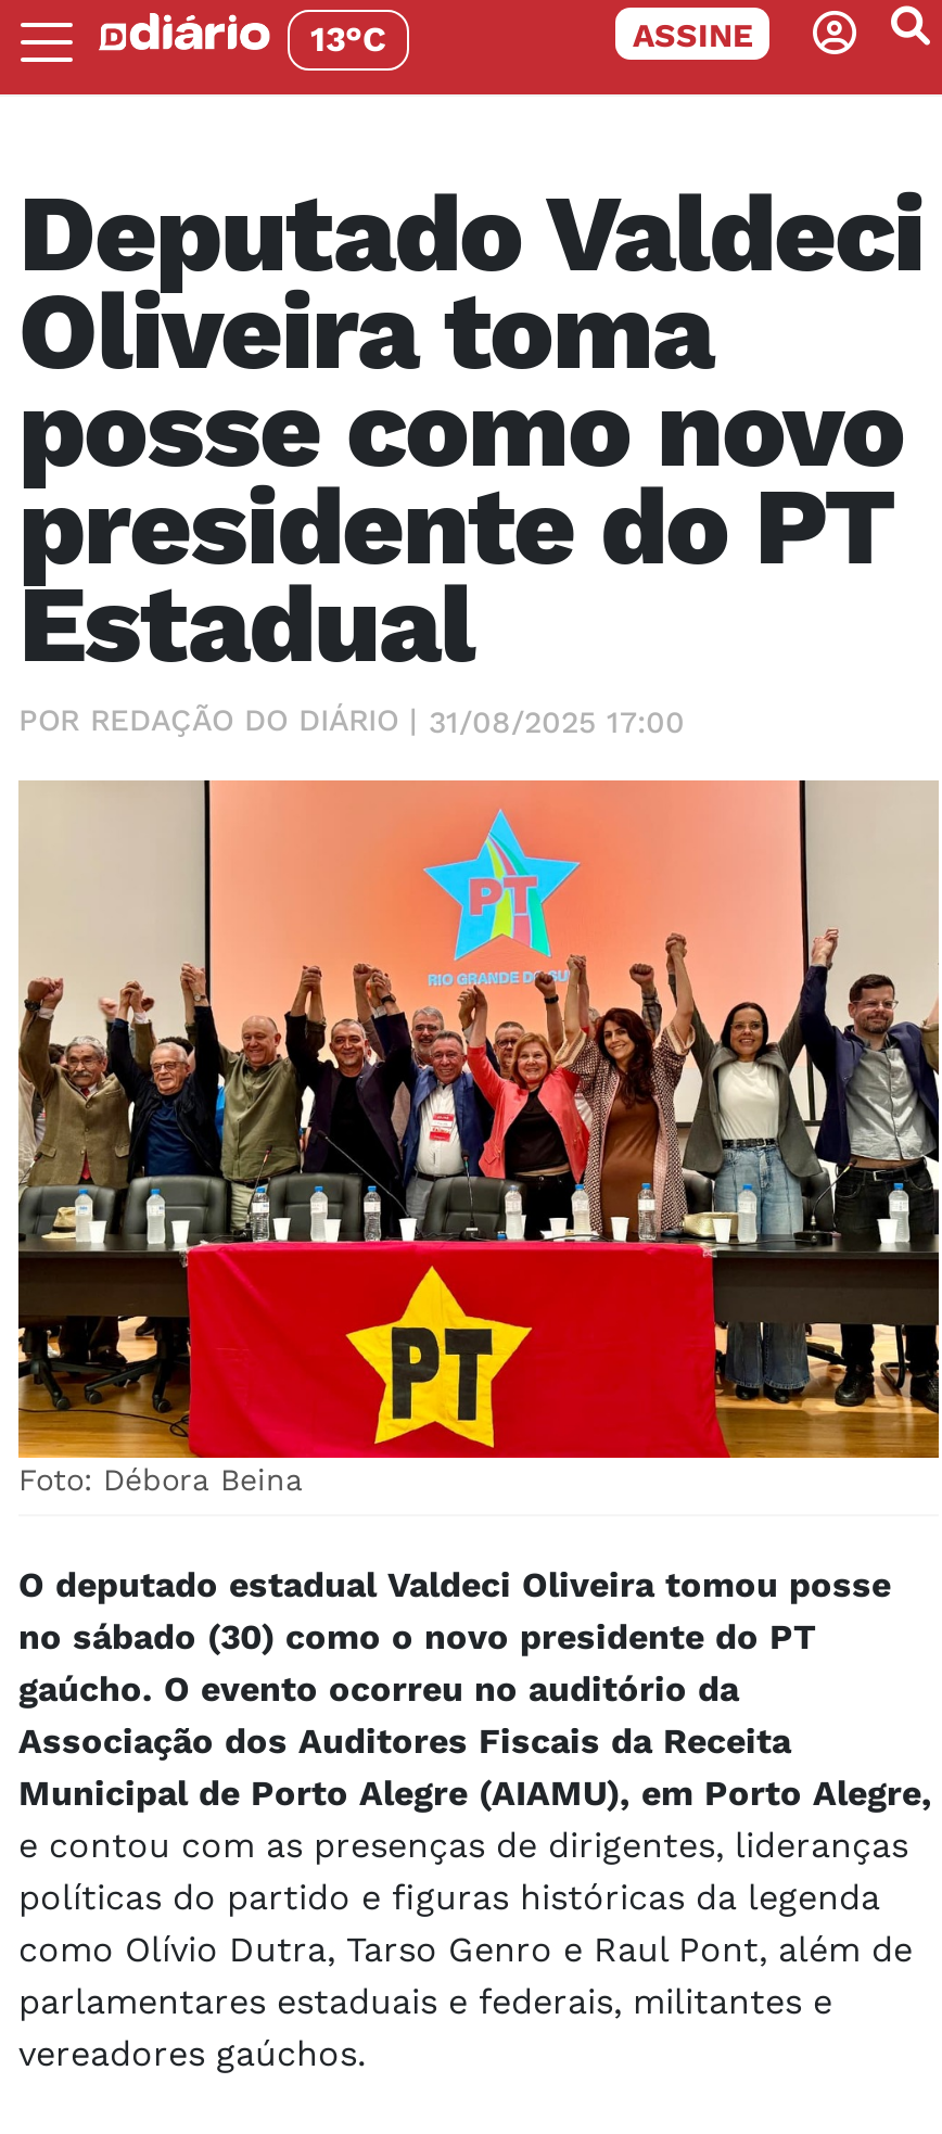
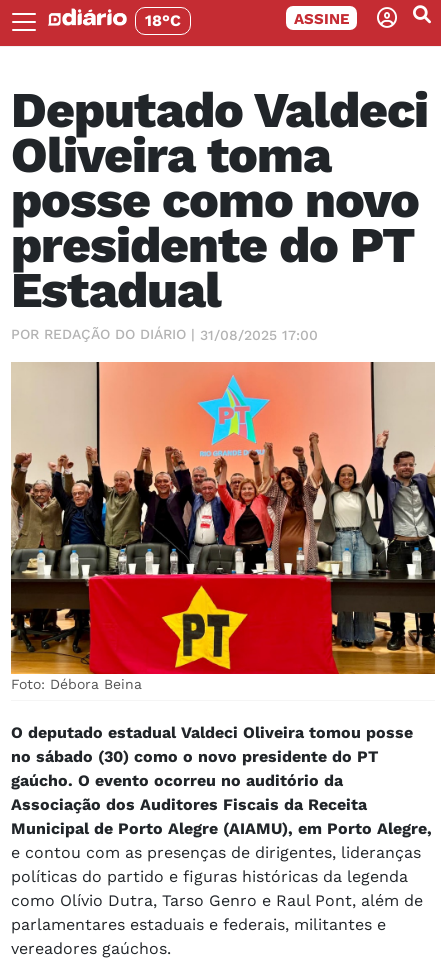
- 13°C
+ 18°C
